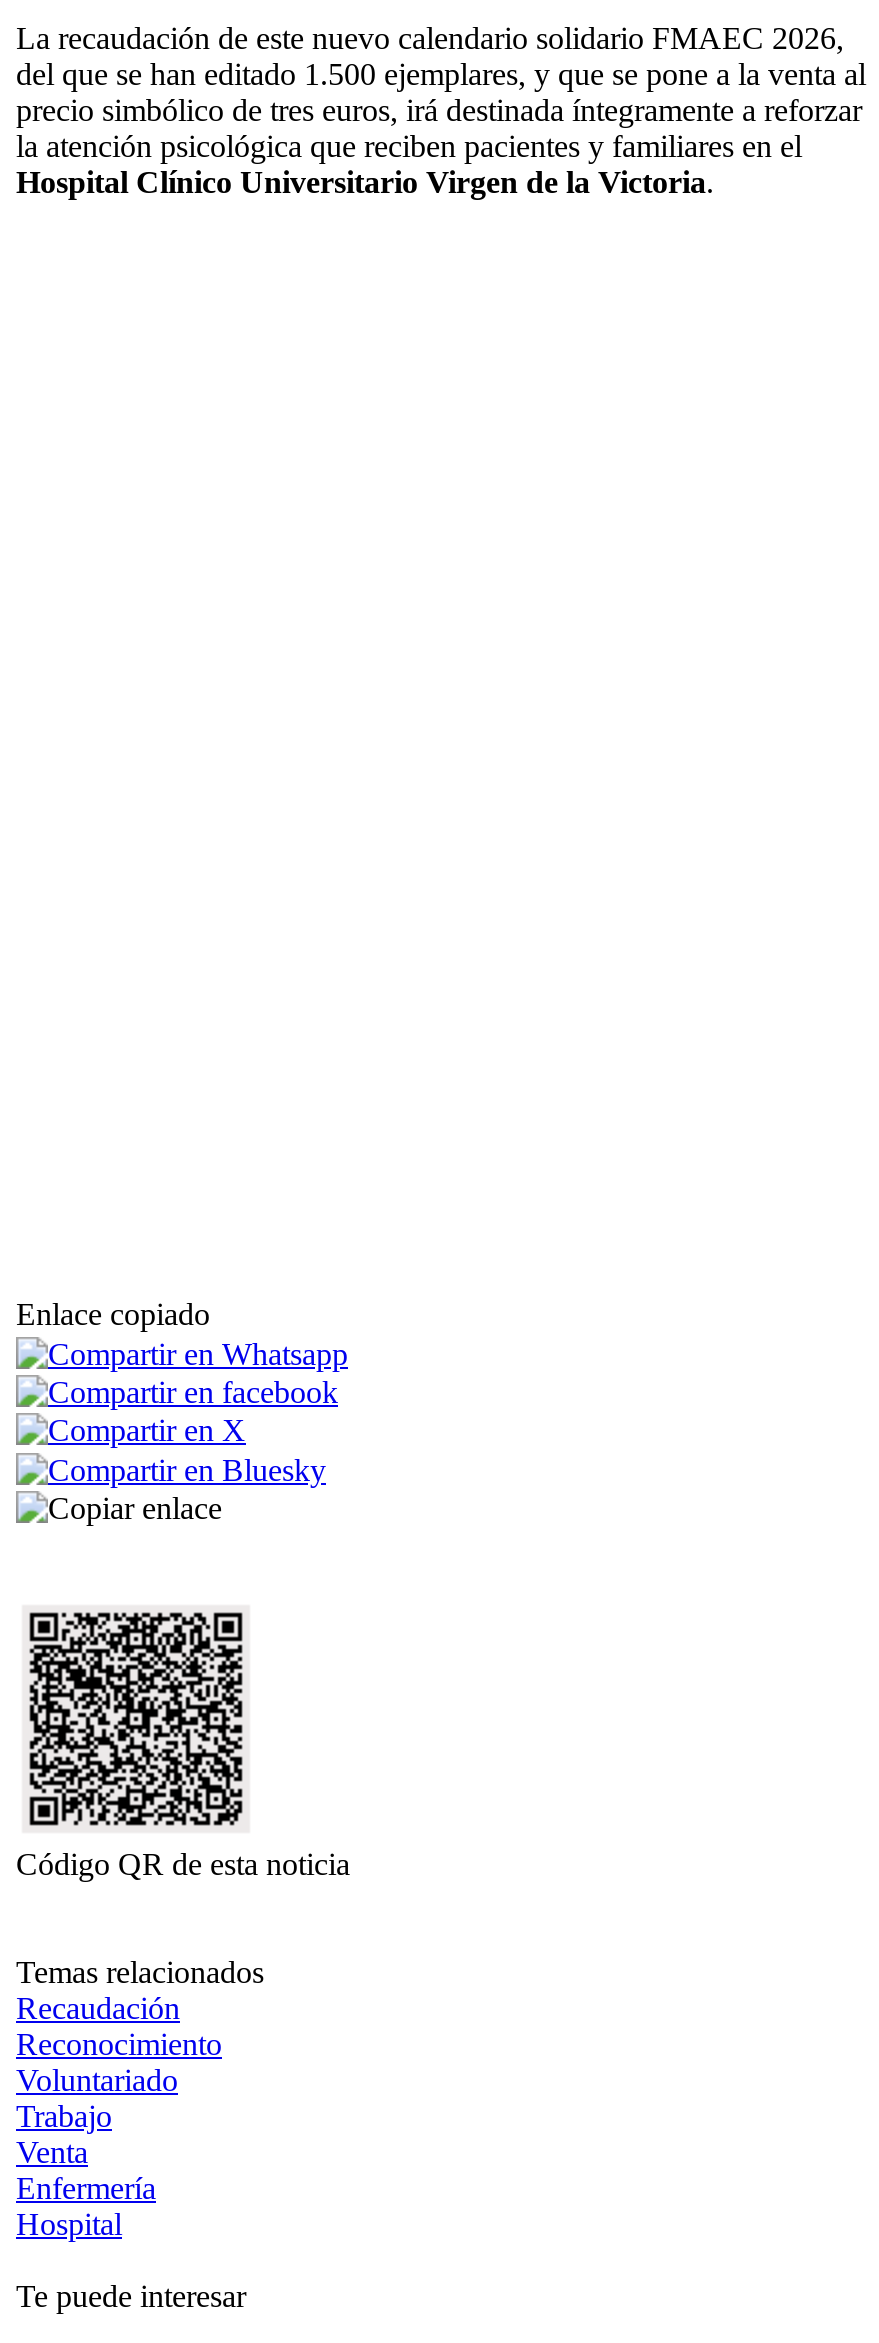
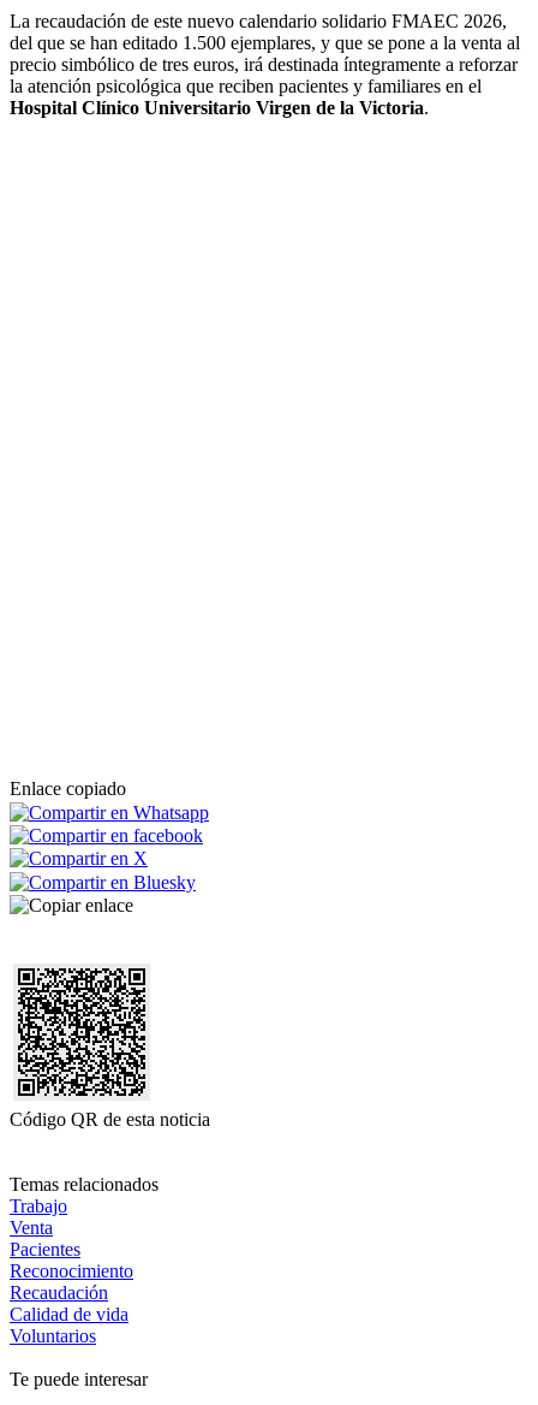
moved down: Reconocimiento | Recaudación

- Voluntariado

moved up: Trabajo | Venta

- Enfermería
- Hospital
+ Pacientes
+ Calidad de vida
+ Voluntarios
